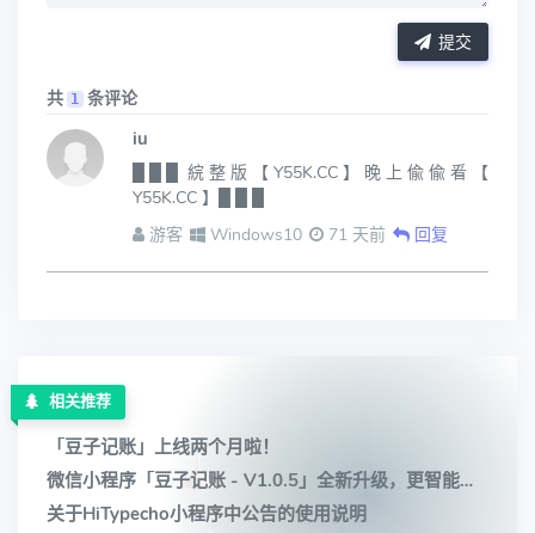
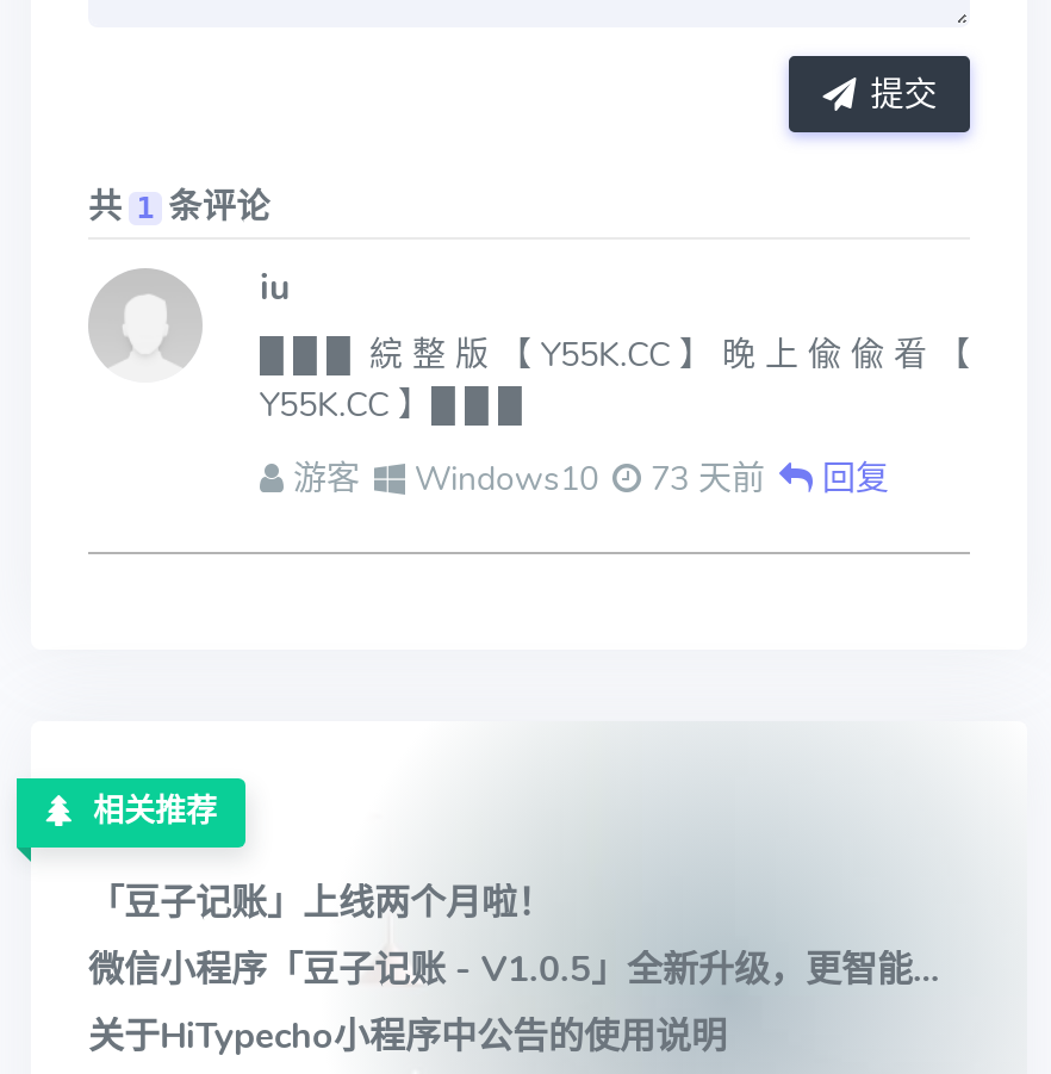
- 游客 Windows10 71 天前 回复
+ 游客 Windows10 73 天前 回复
